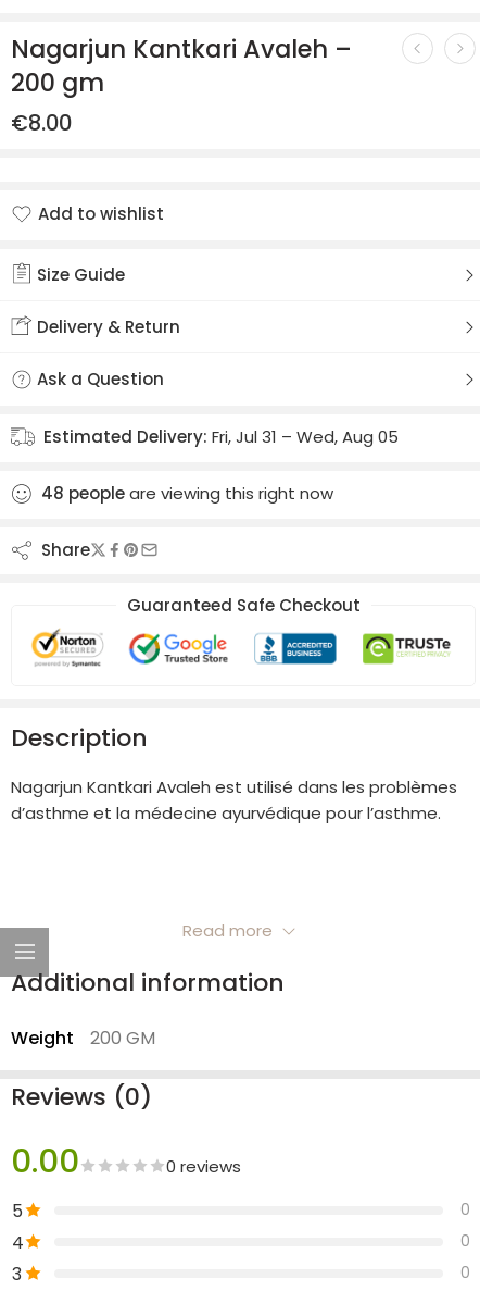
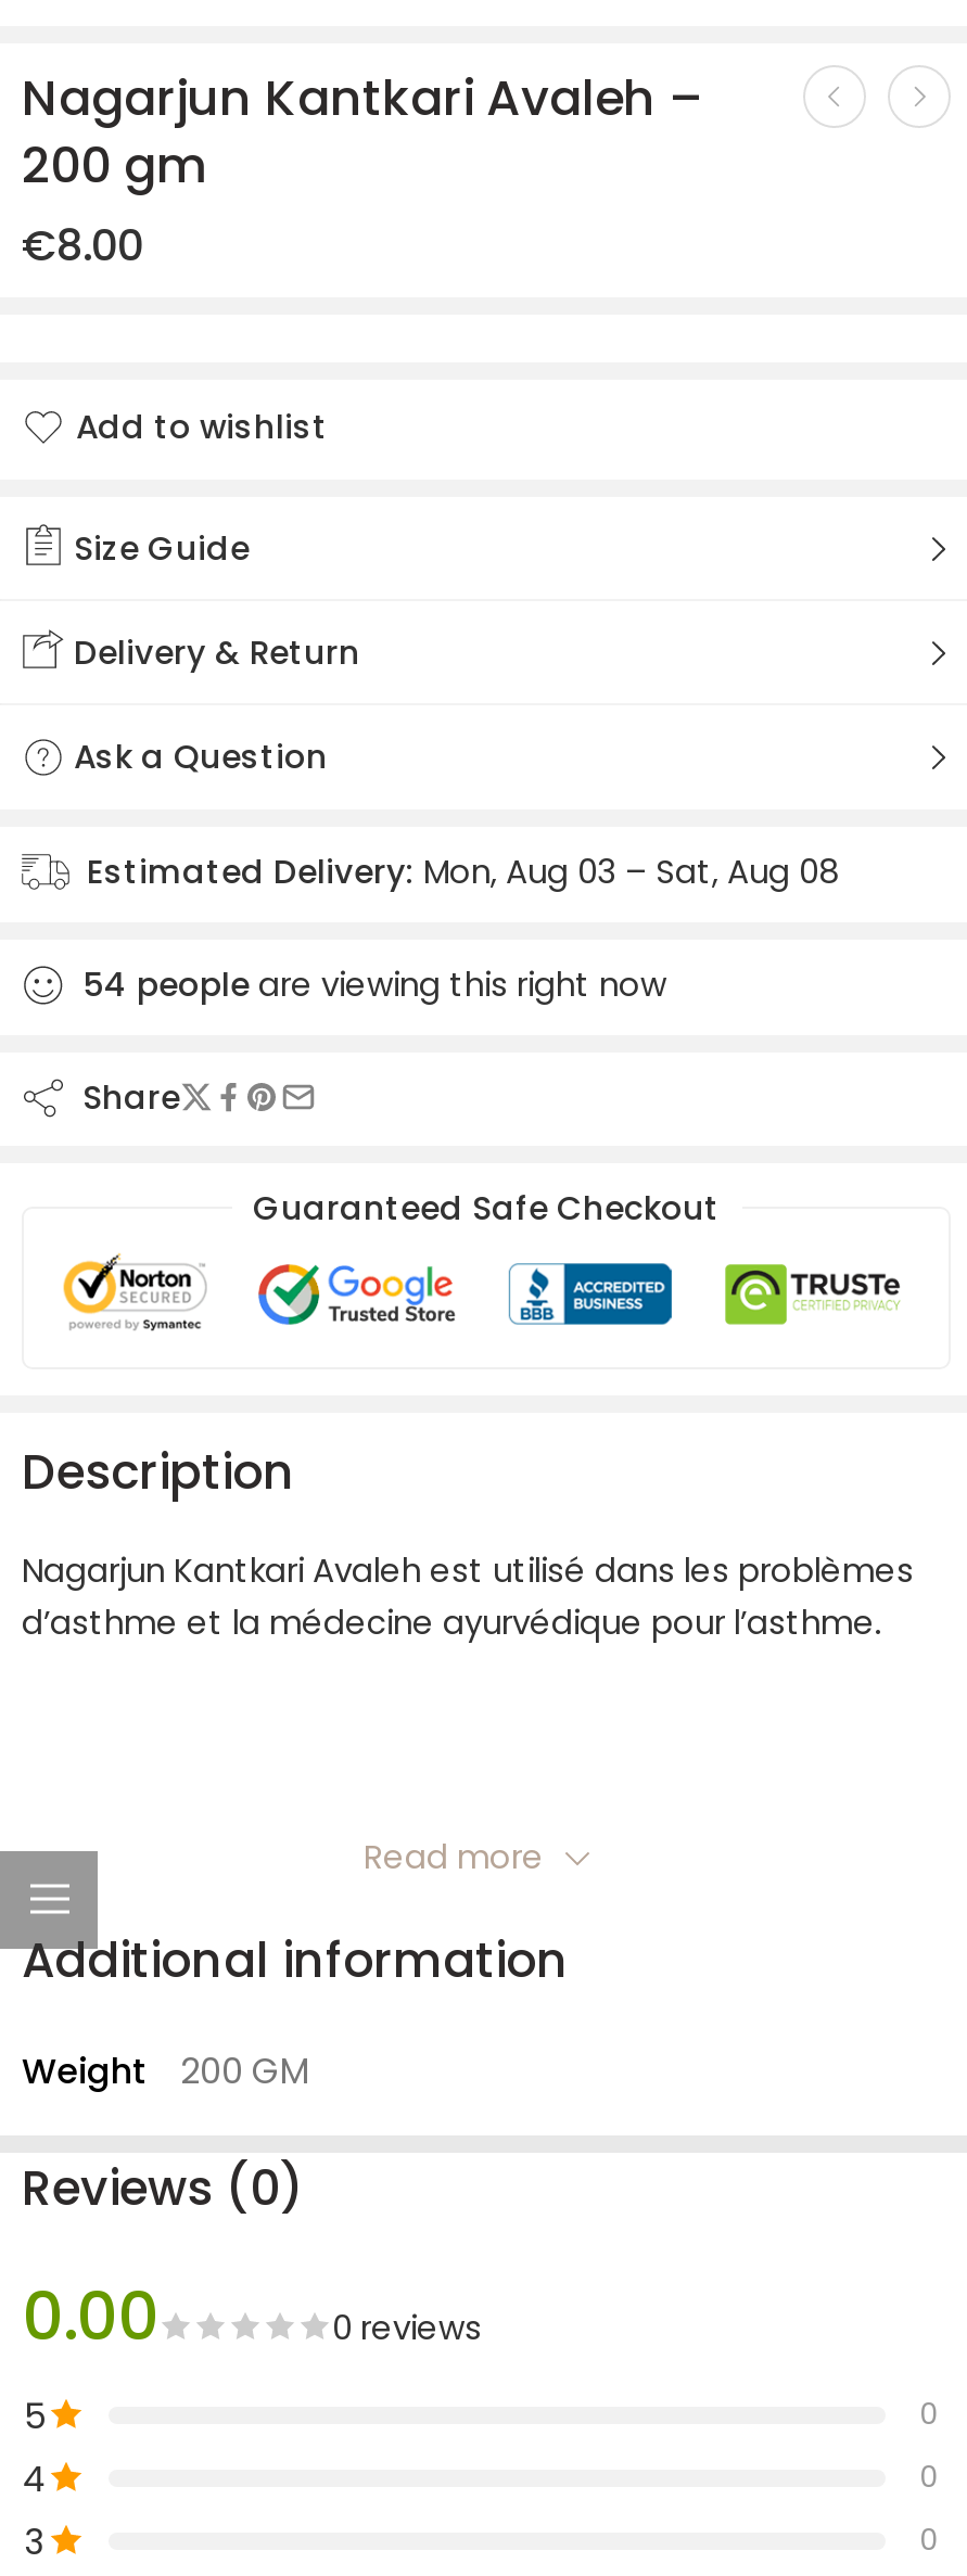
- Estimated Delivery: Fri, Jul 31 – Wed, Aug 05
+ Estimated Delivery: Mon, Aug 03 – Sat, Aug 08

- 48 people are viewing this right now
+ 54 people are viewing this right now
